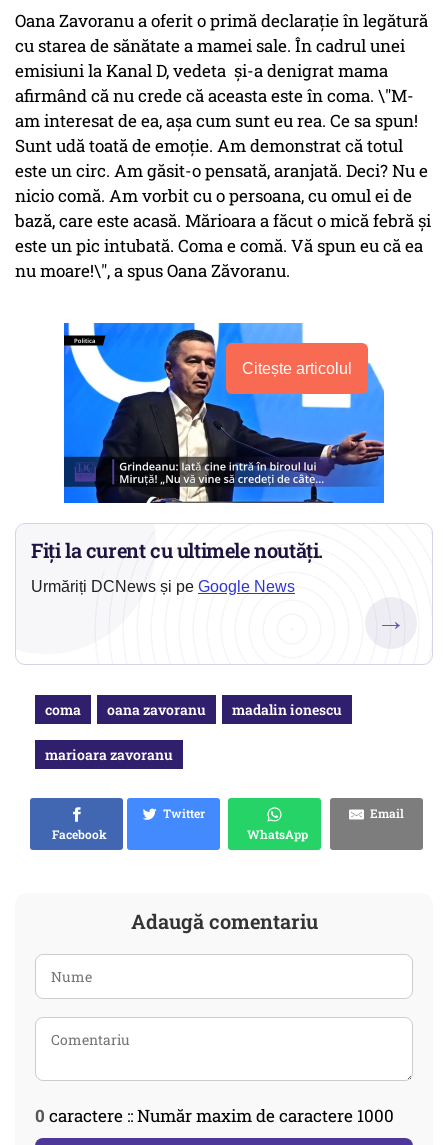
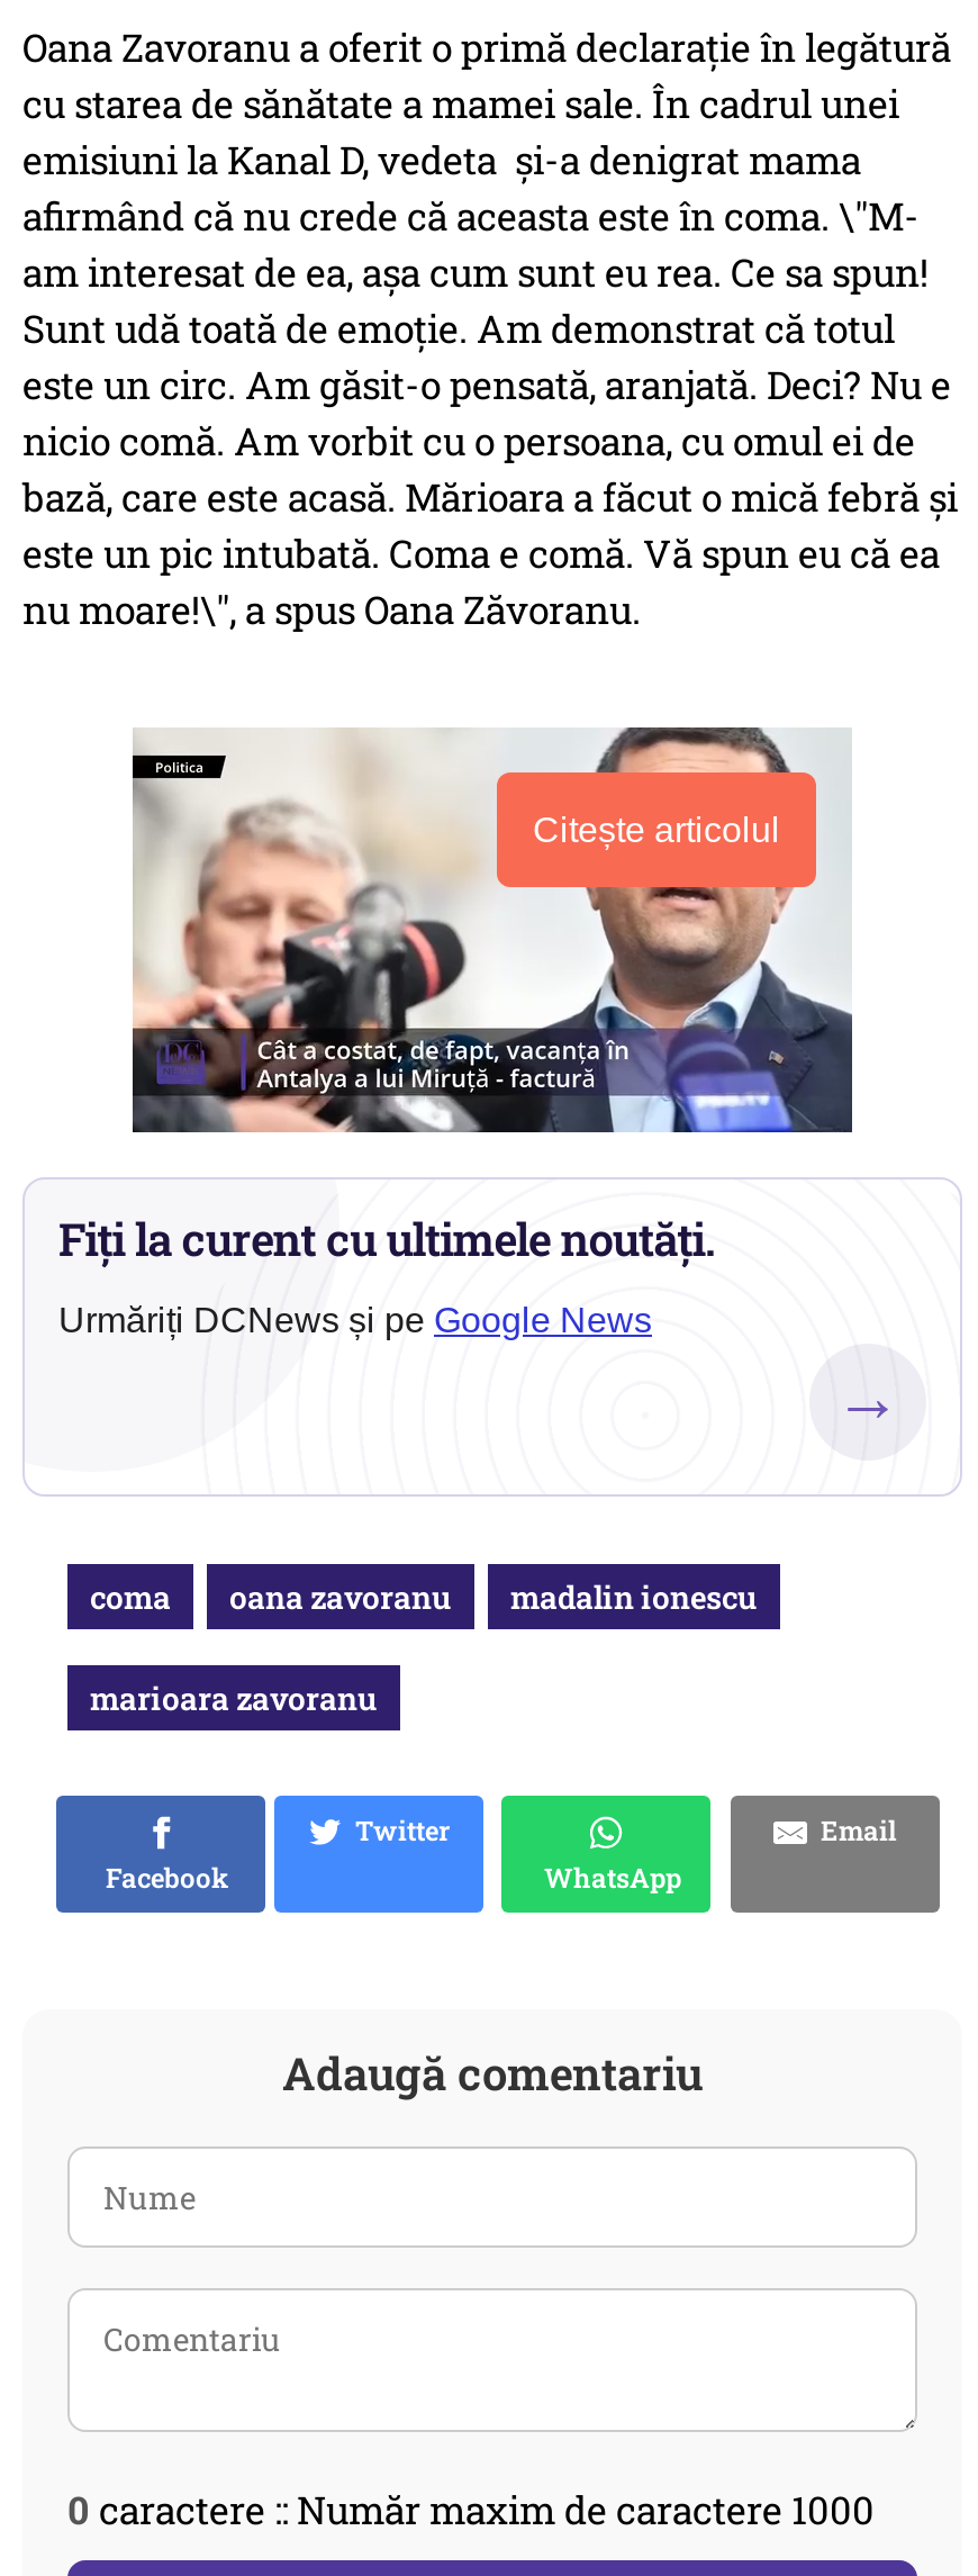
- [image]
+ [image]
